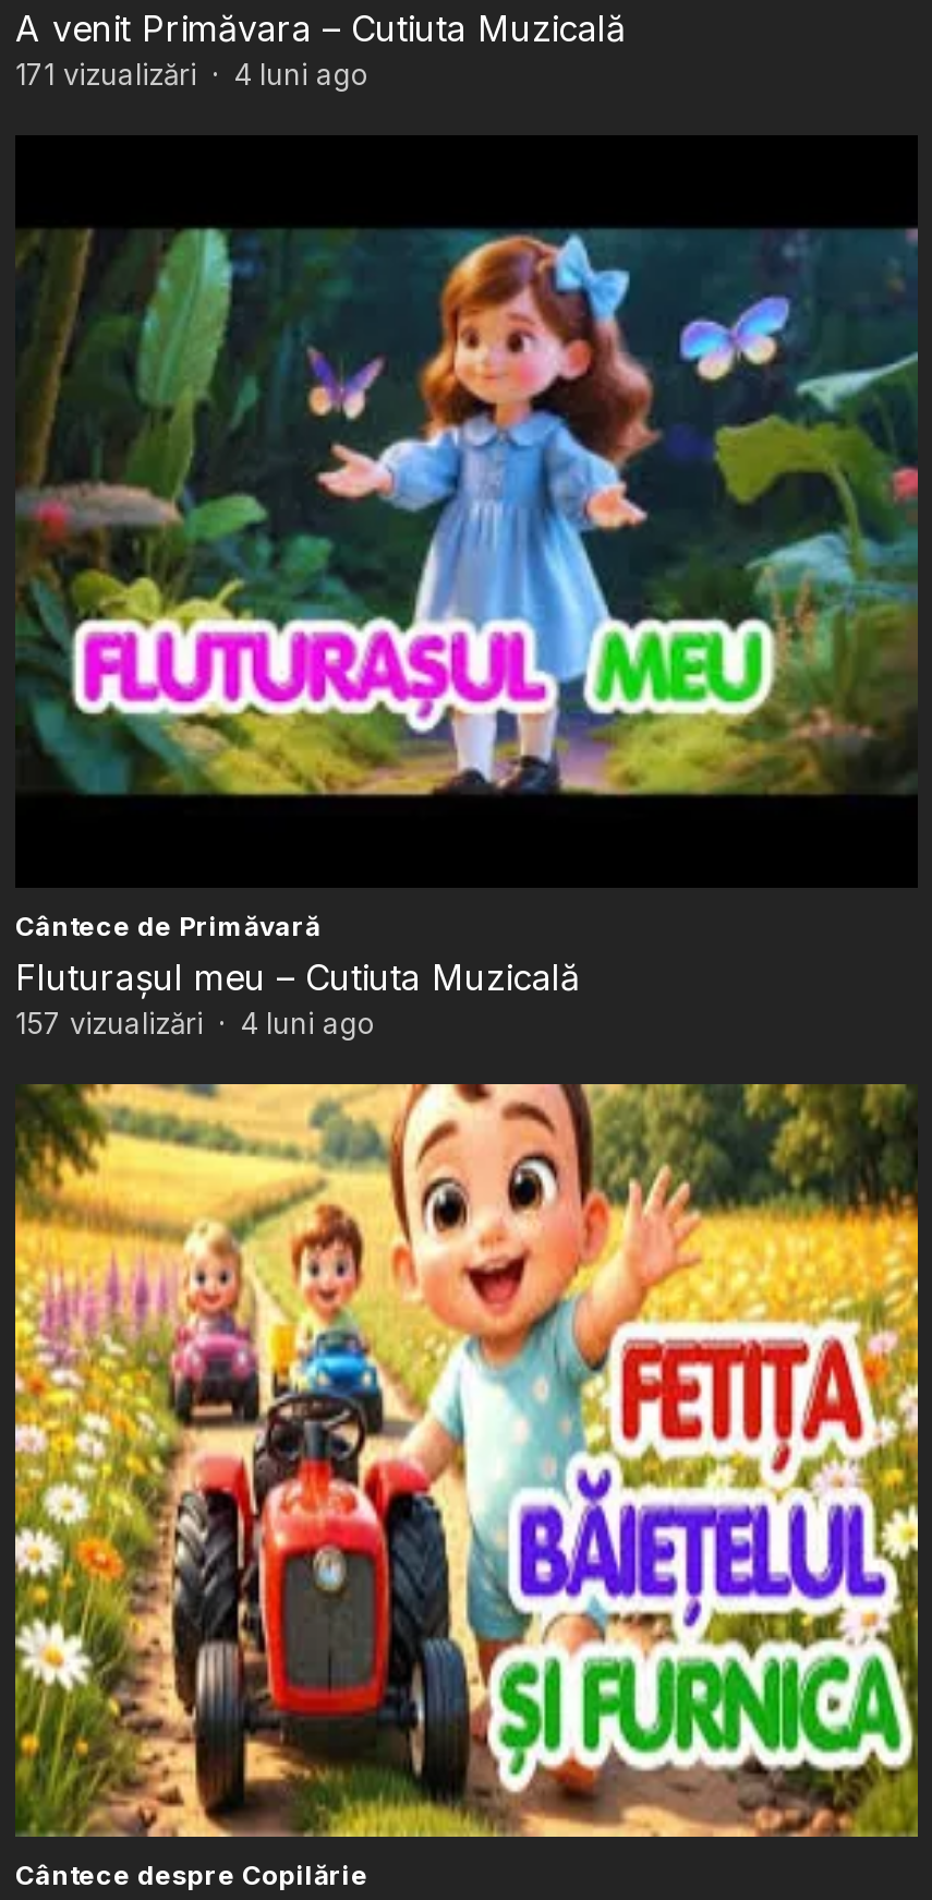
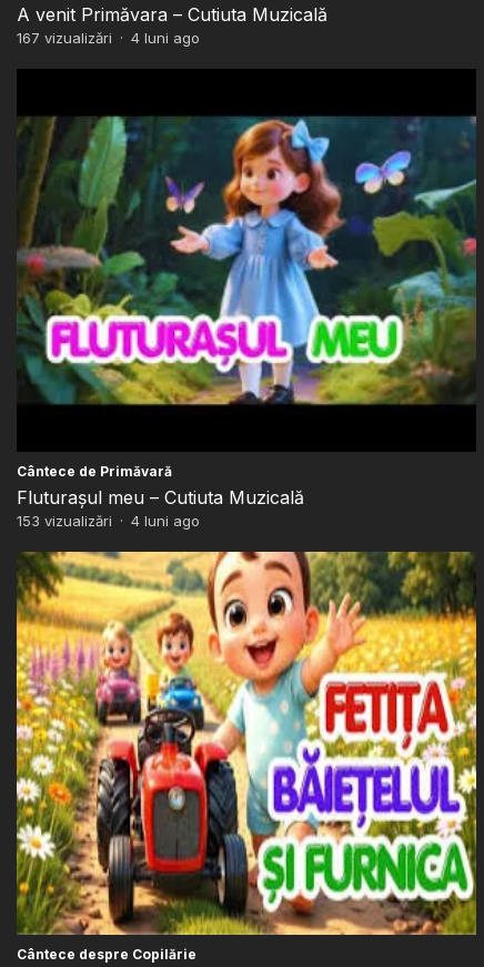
- 171 vizualizări · 4 luni ago
+ 167 vizualizări · 4 luni ago

- 157 vizualizări · 4 luni ago
+ 153 vizualizări · 4 luni ago
